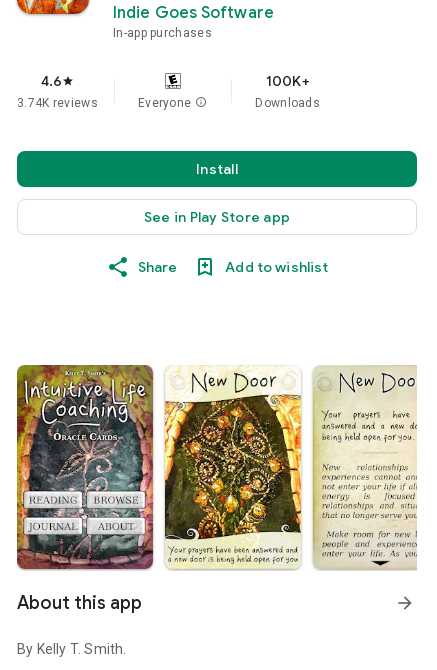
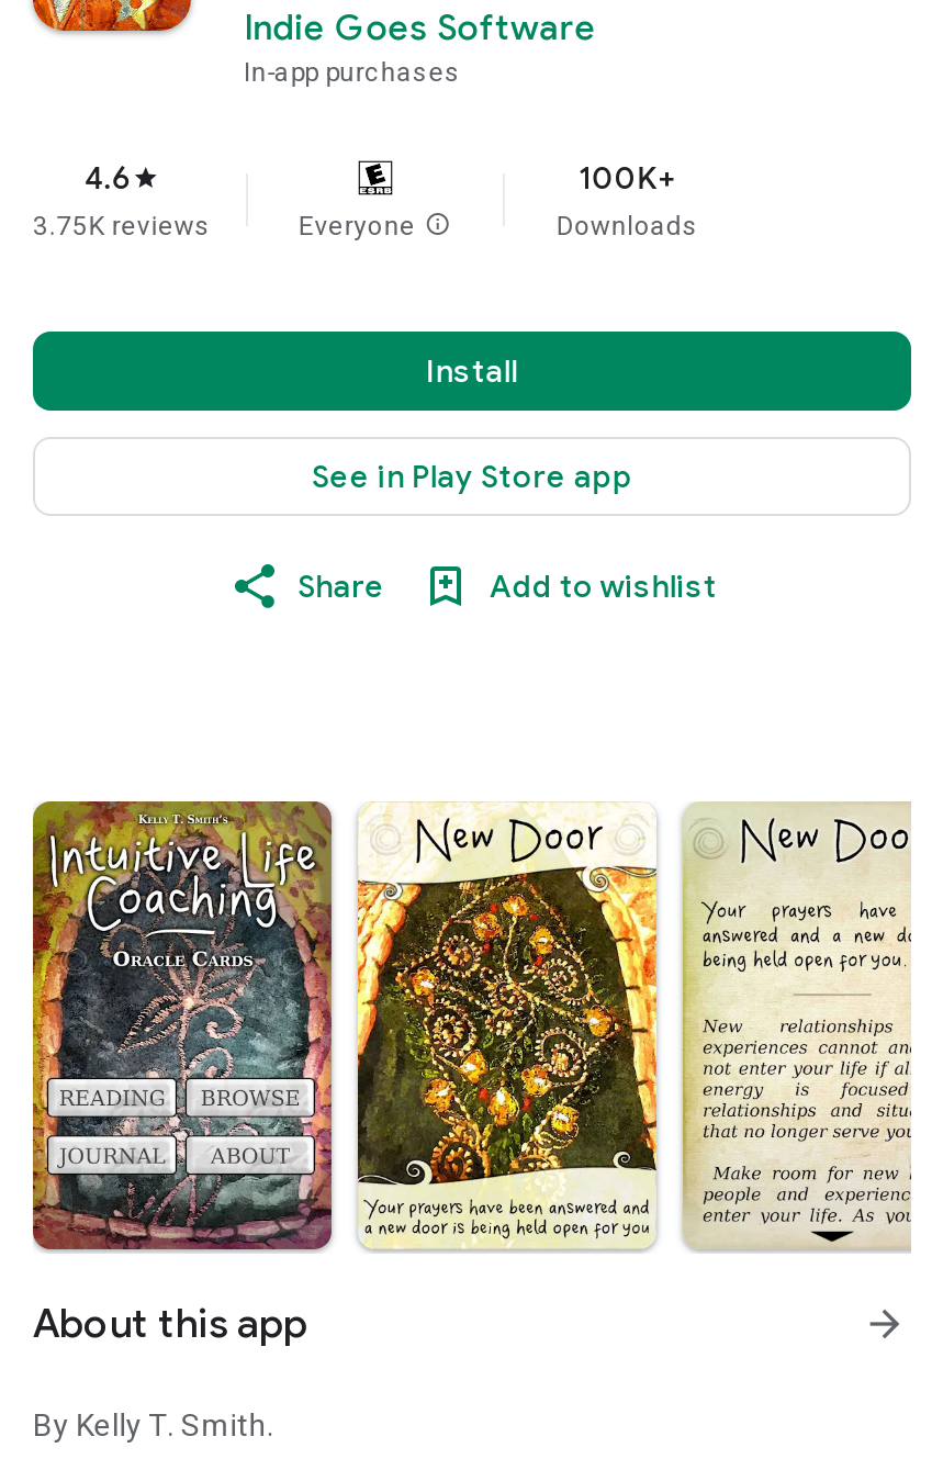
- 3.74K reviews
+ 3.75K reviews
